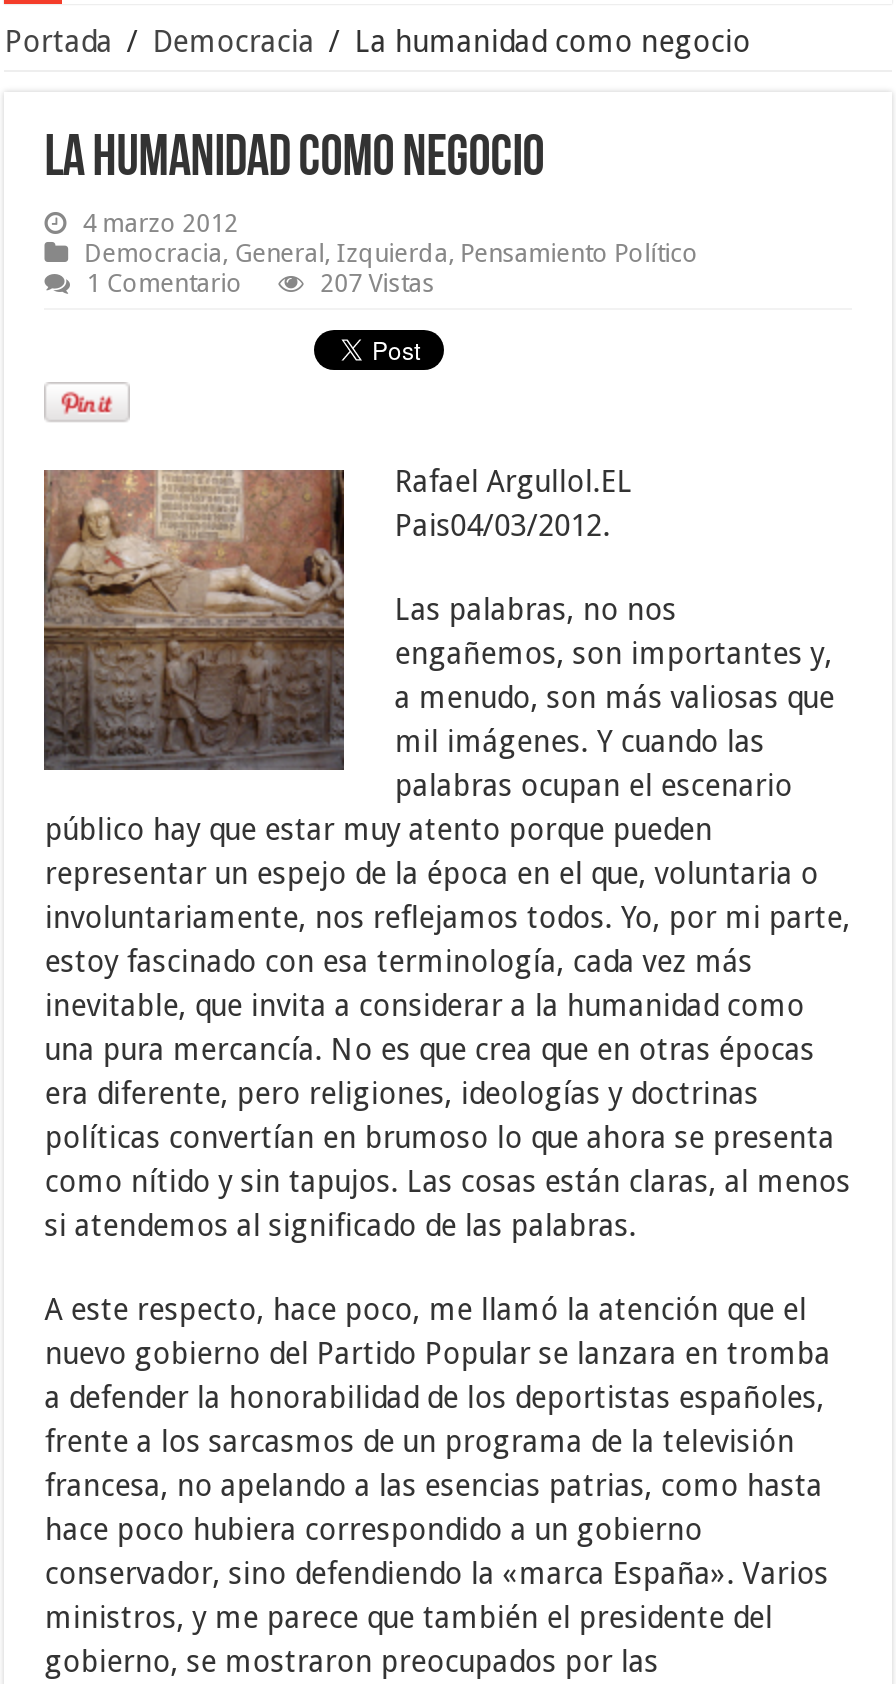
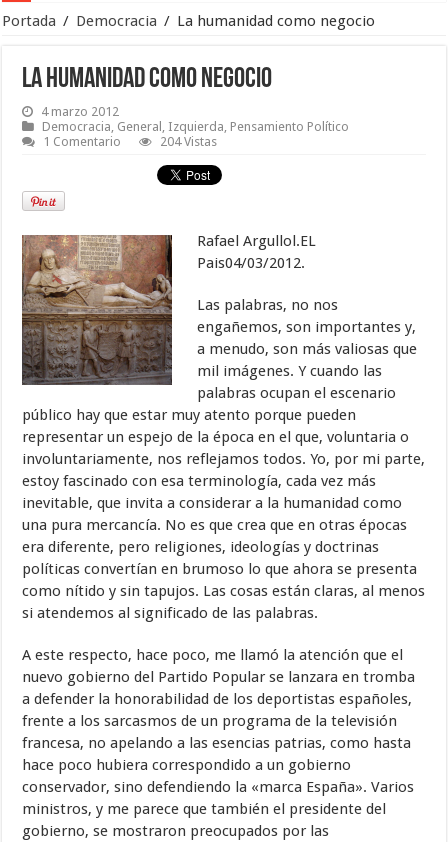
- 207 Vistas
+ 204 Vistas
